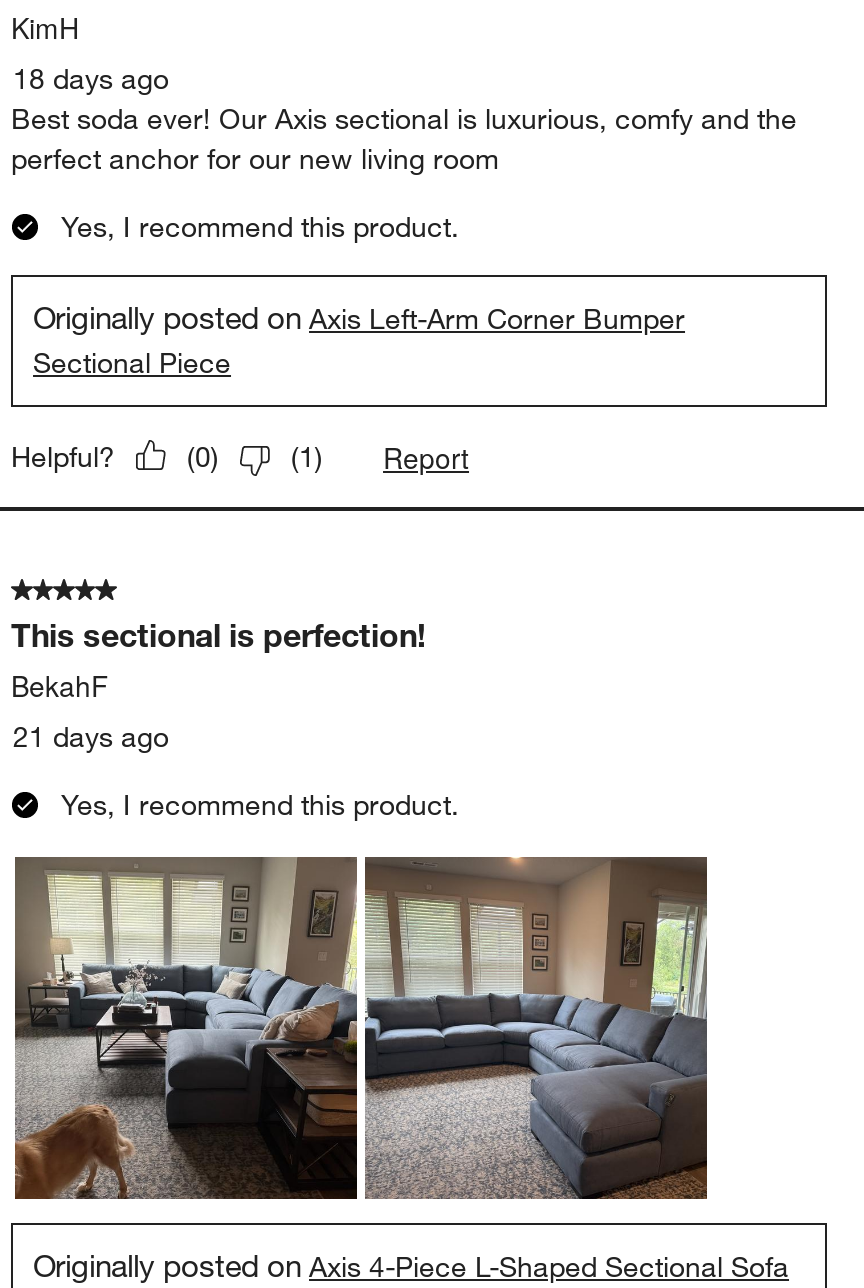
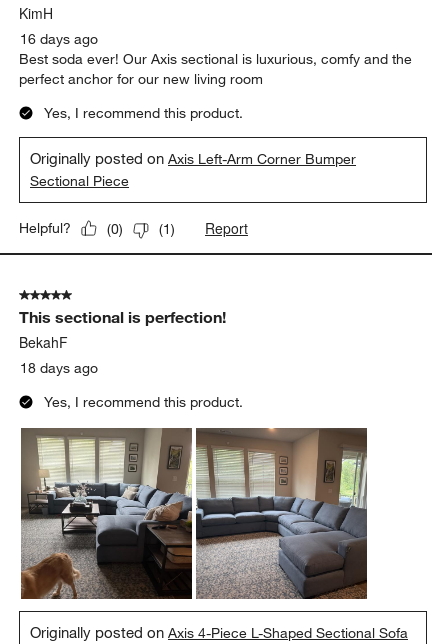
- 18 days ago
+ 16 days ago

- 21 days ago
+ 18 days ago
